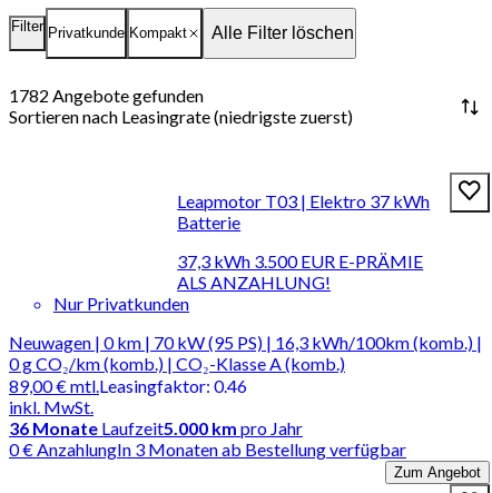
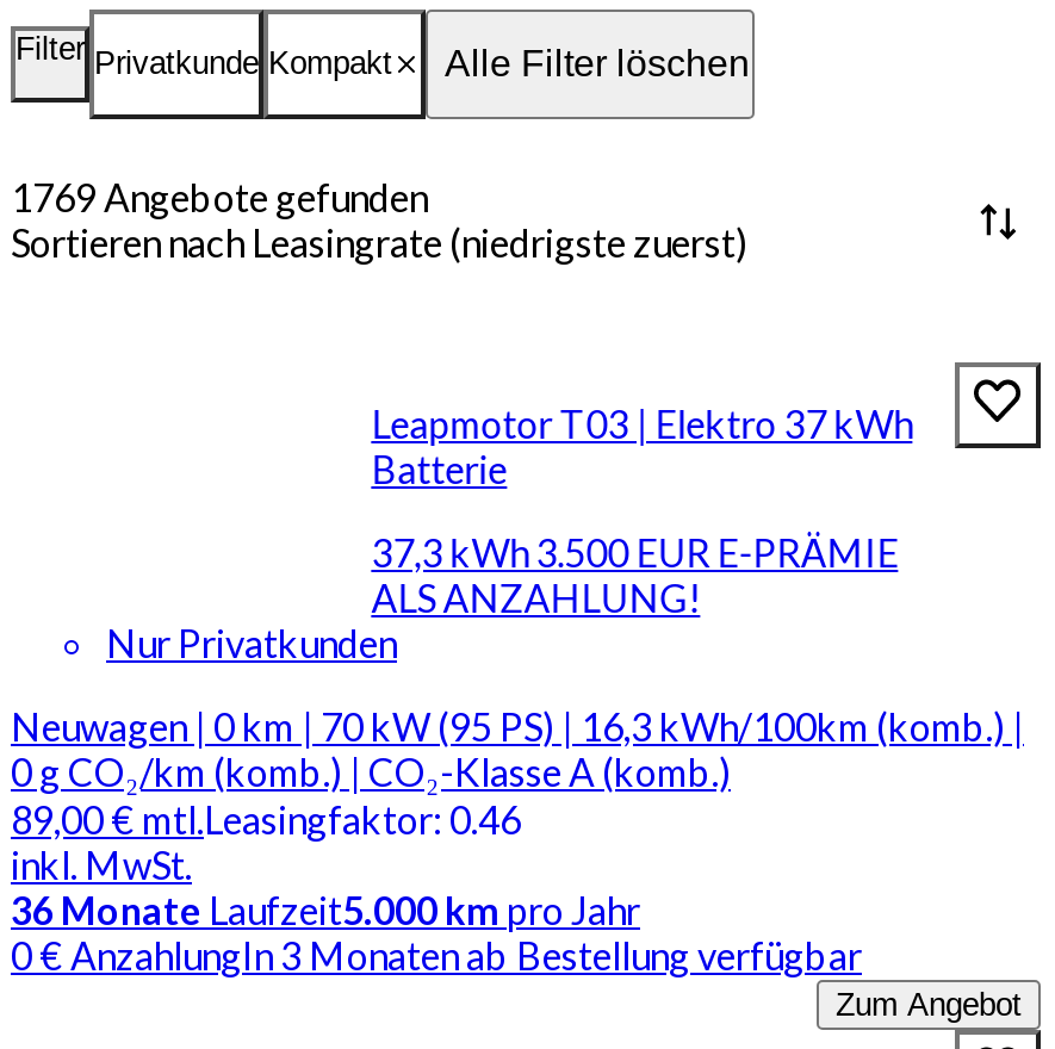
- 1782 Angebote gefunden
+ 1769 Angebote gefunden
